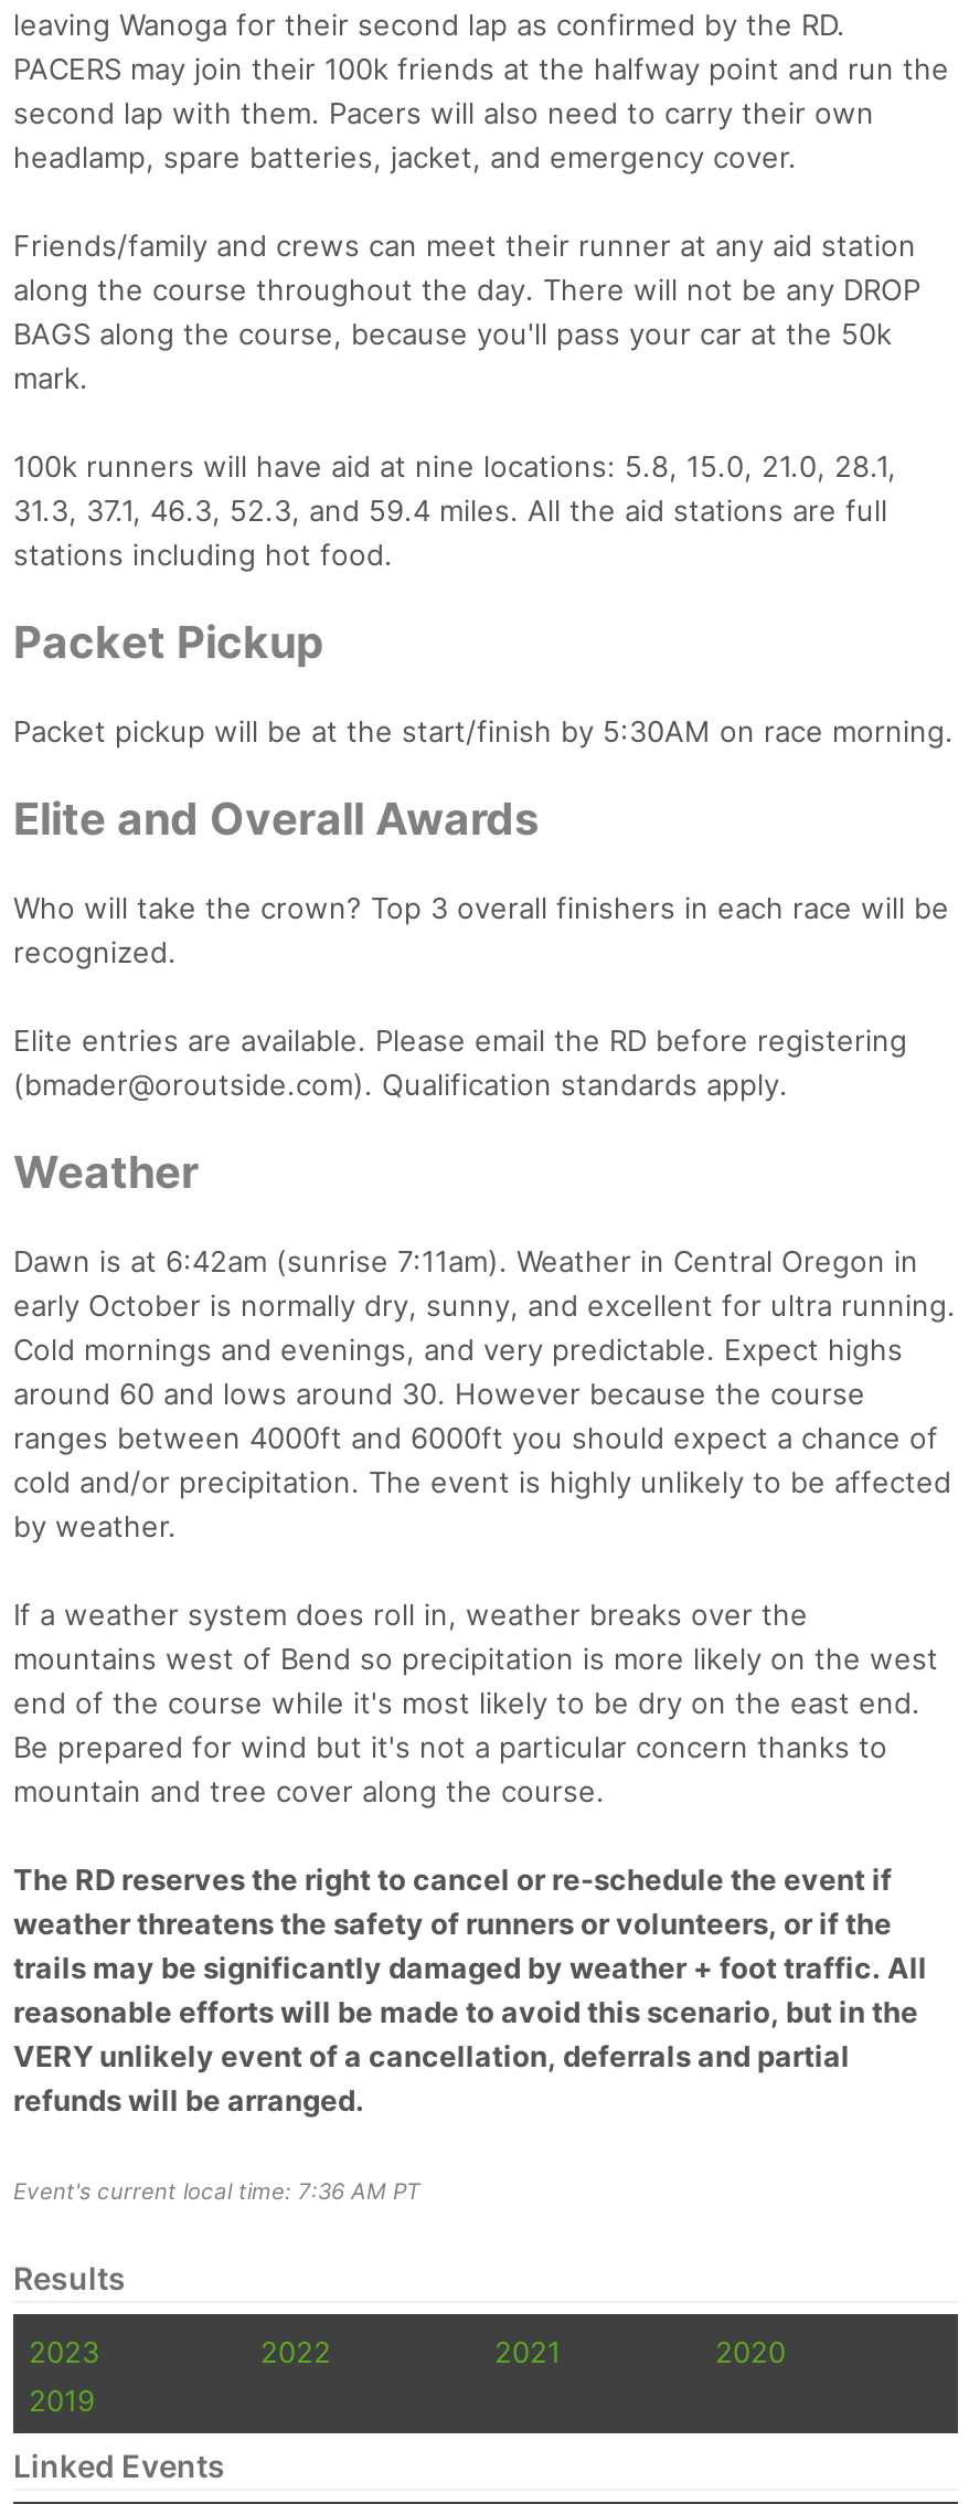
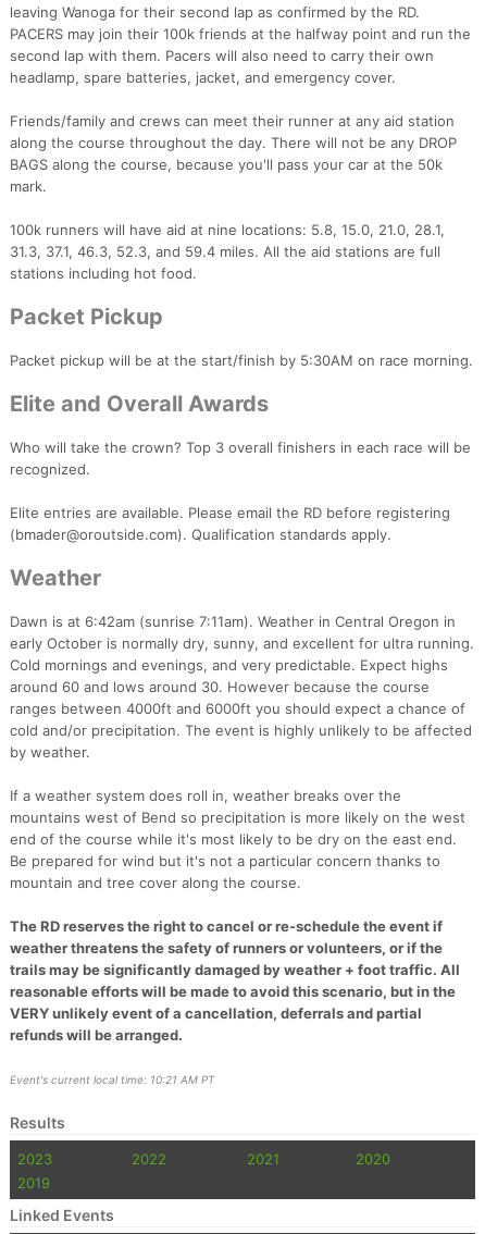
- Event's current local time: 7:36 AM PT
+ Event's current local time: 10:21 AM PT
